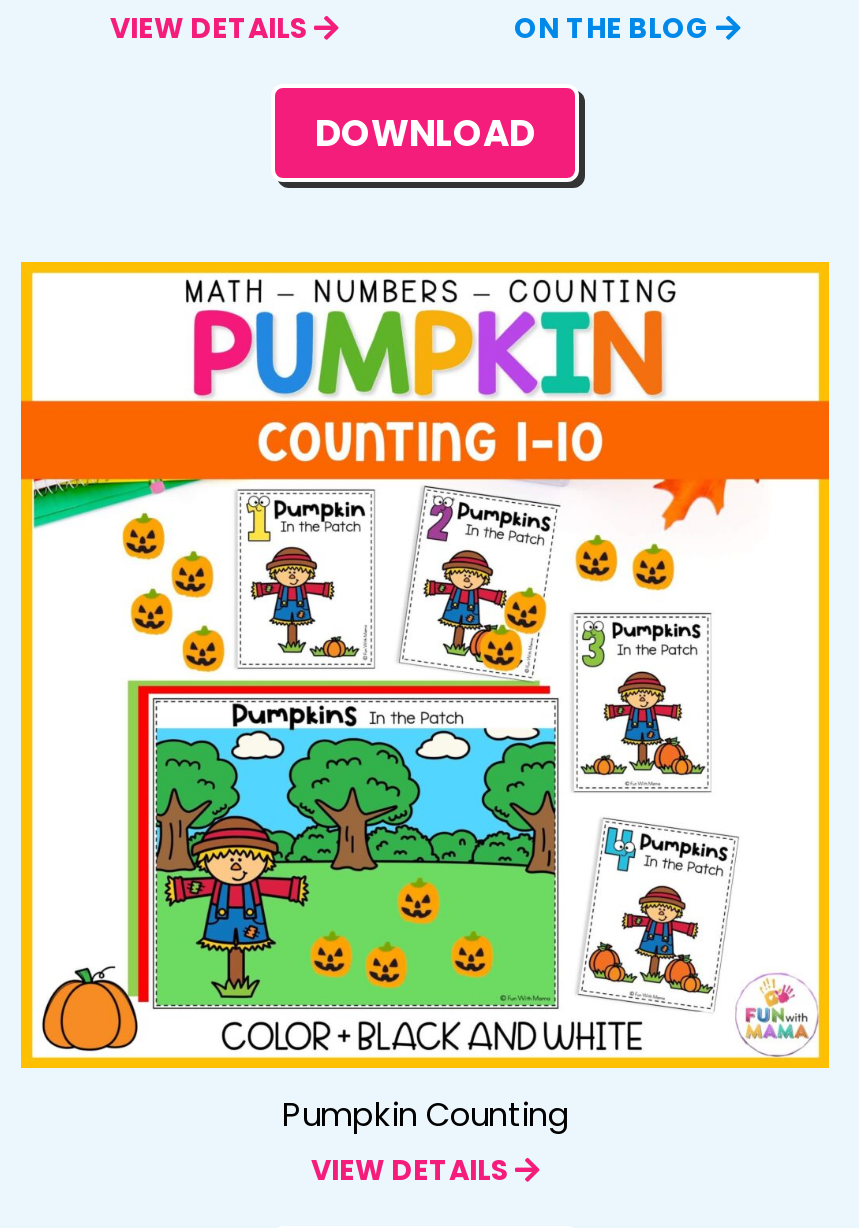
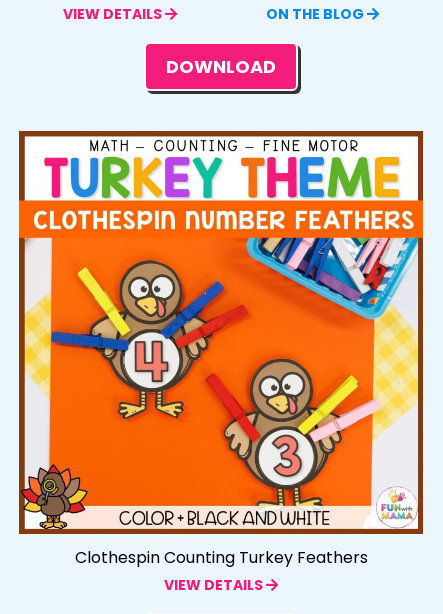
- [image]
+ [image]

- [image]
- Pumpkin Counting
+ [image]
+ Clothespin Counting Turkey Feathers
